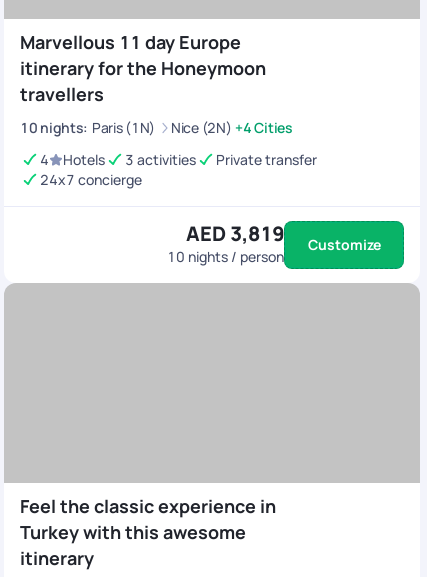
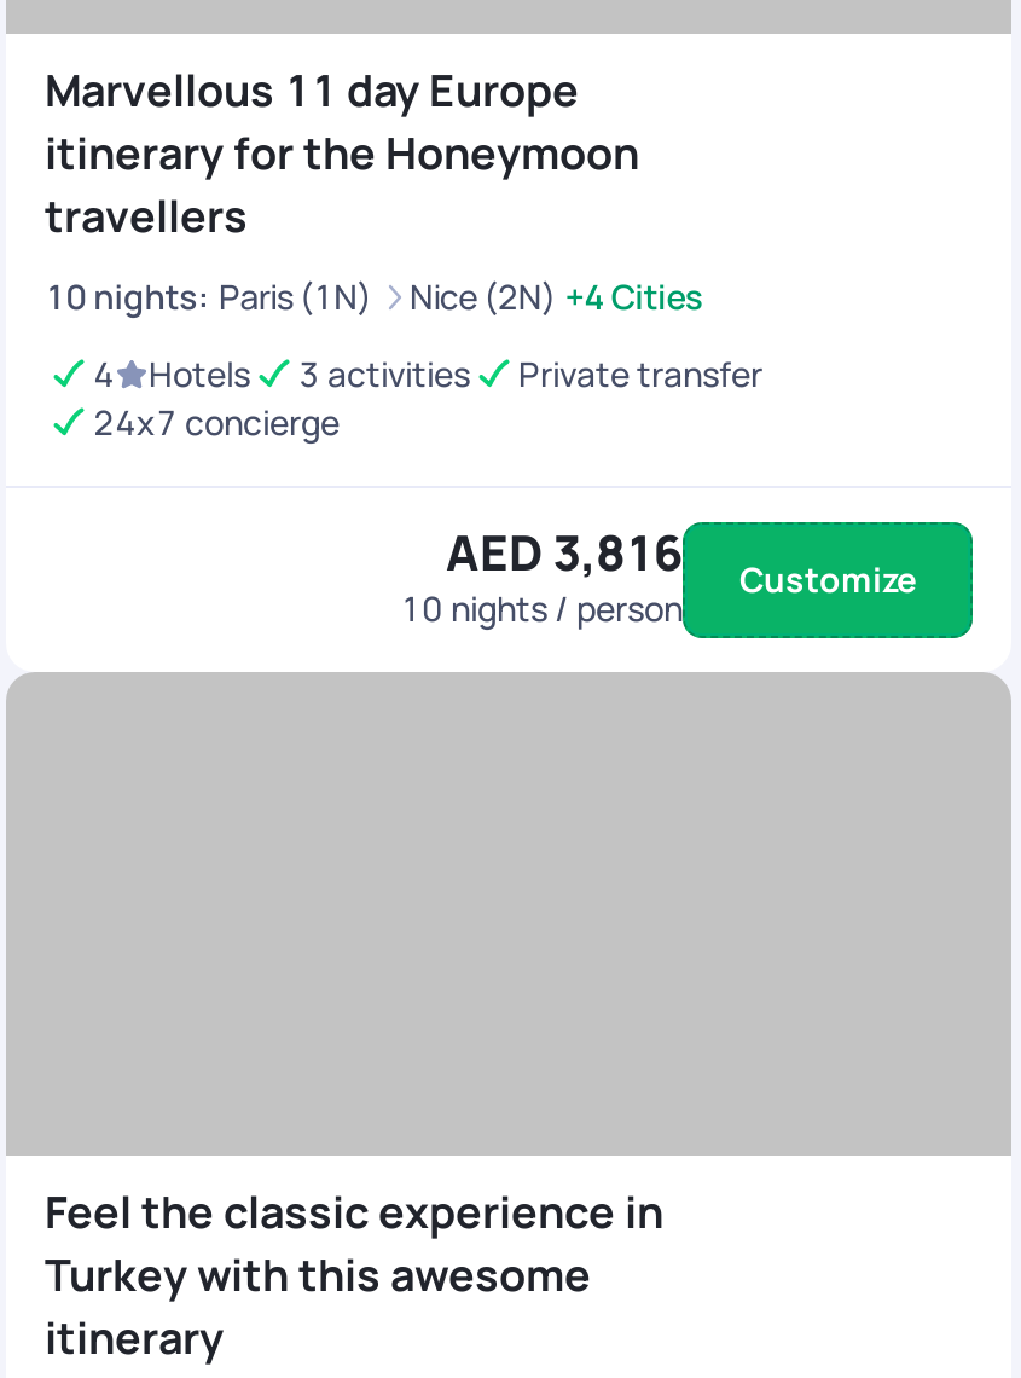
- AED 3,819 Customize
+ AED 3,816 Customize
